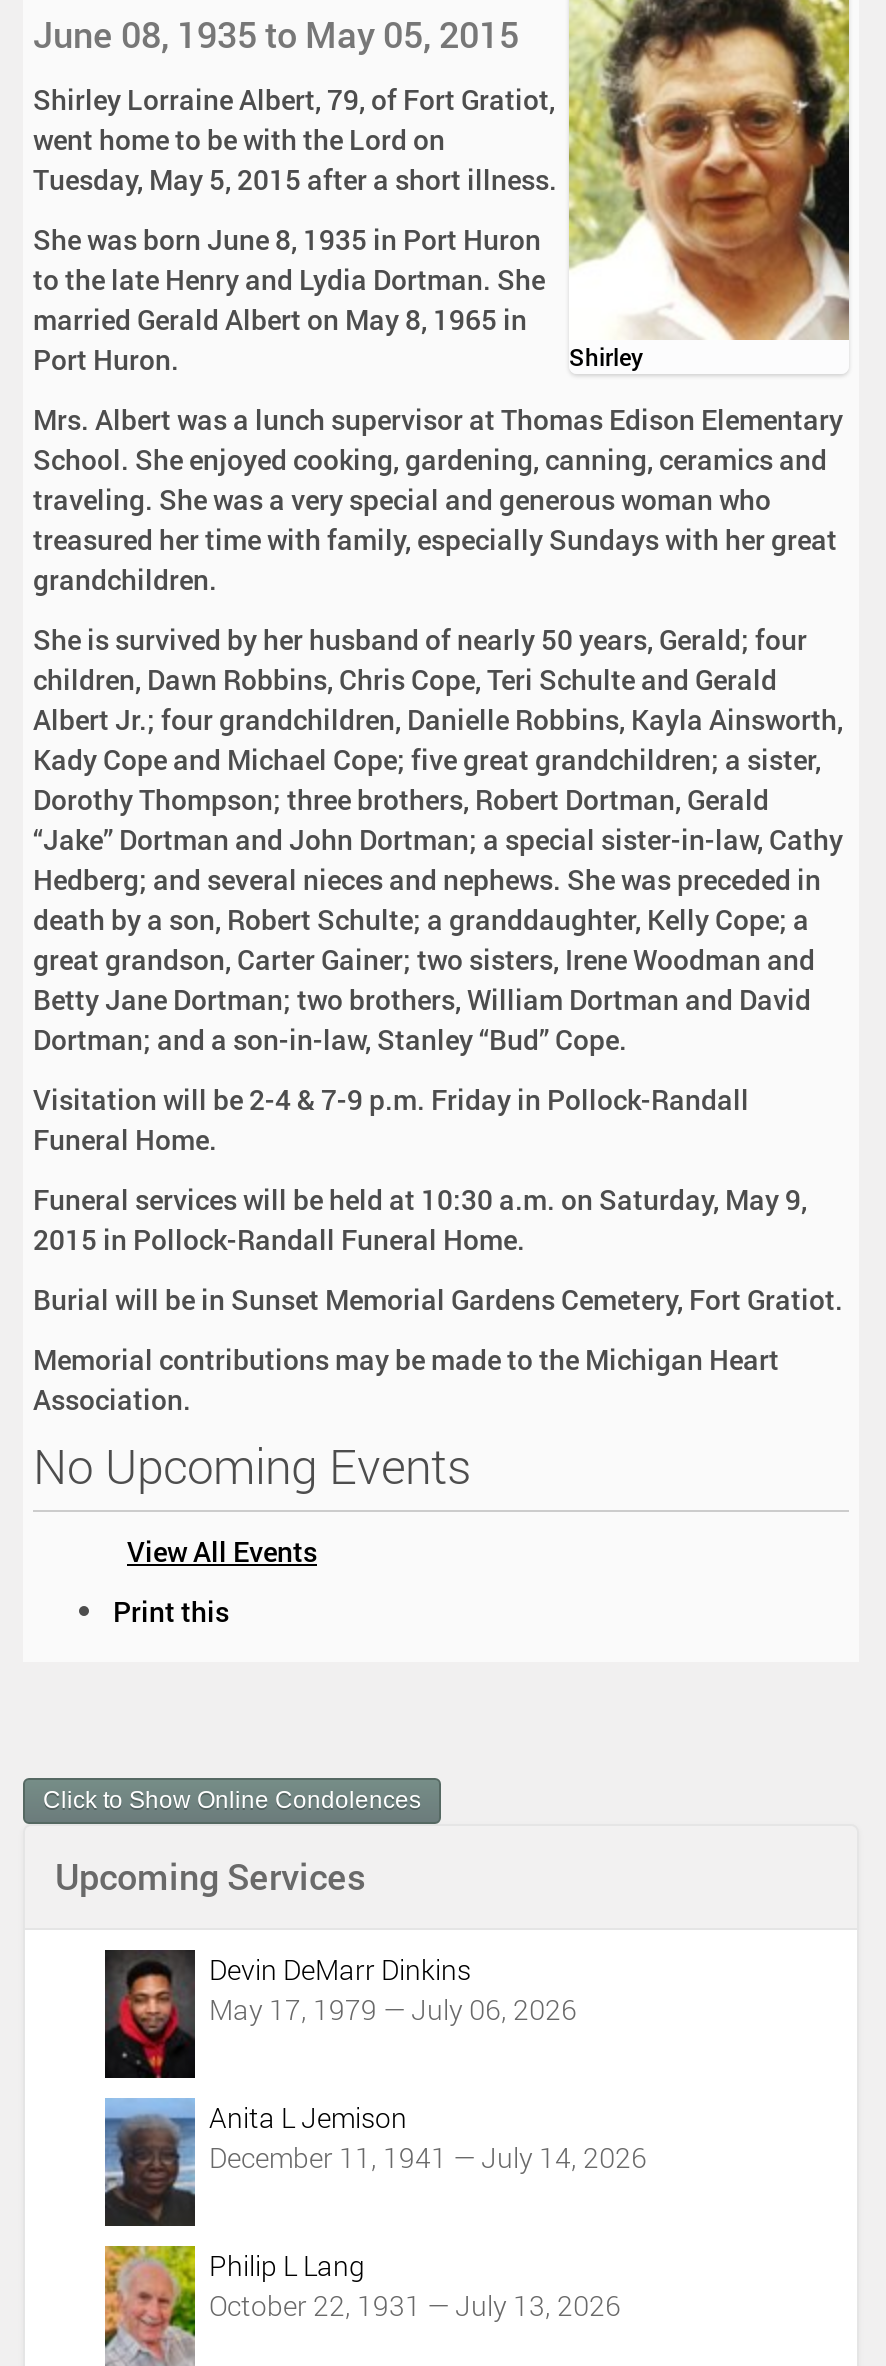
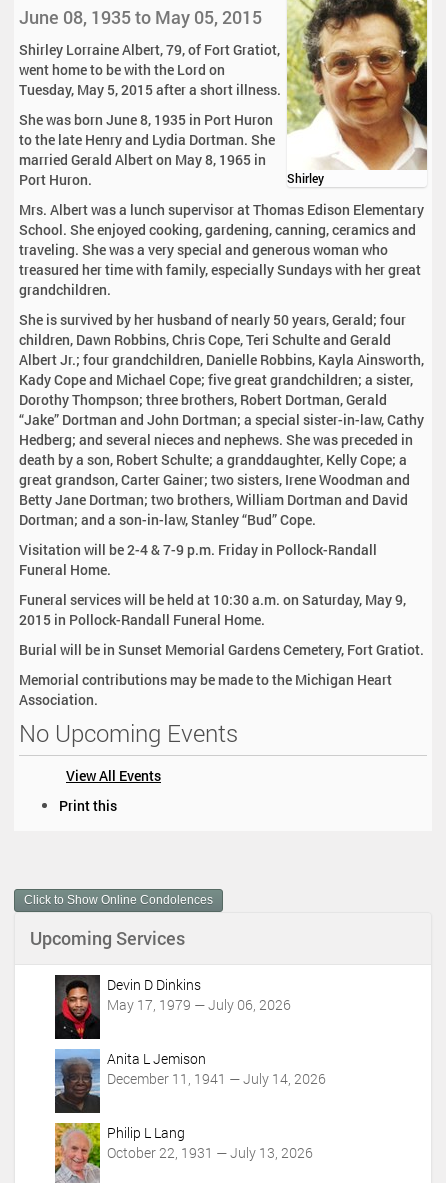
- Devin DeMarr Dinkins
+ Devin D Dinkins
